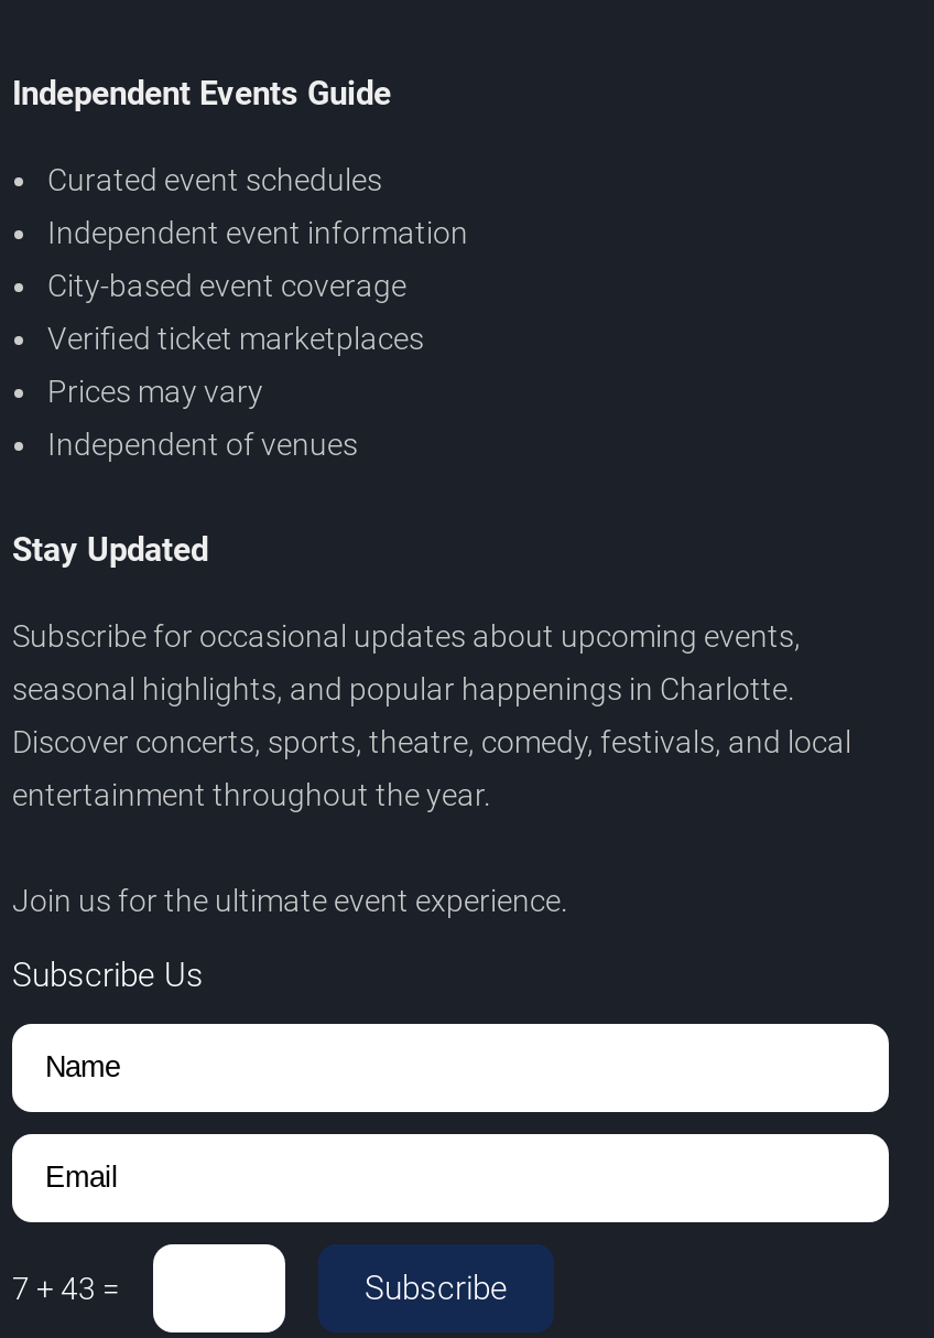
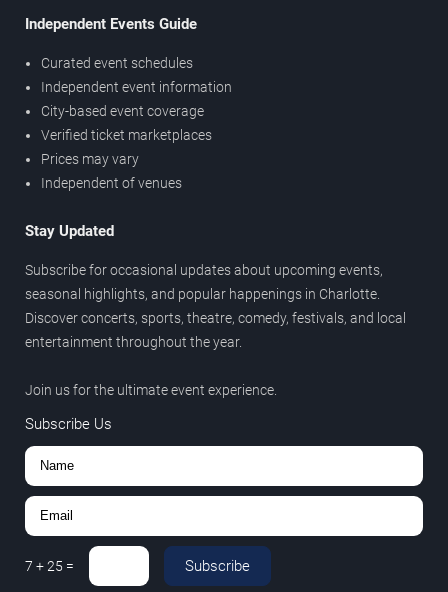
- 7 + 43 =
+ 7 + 25 =
